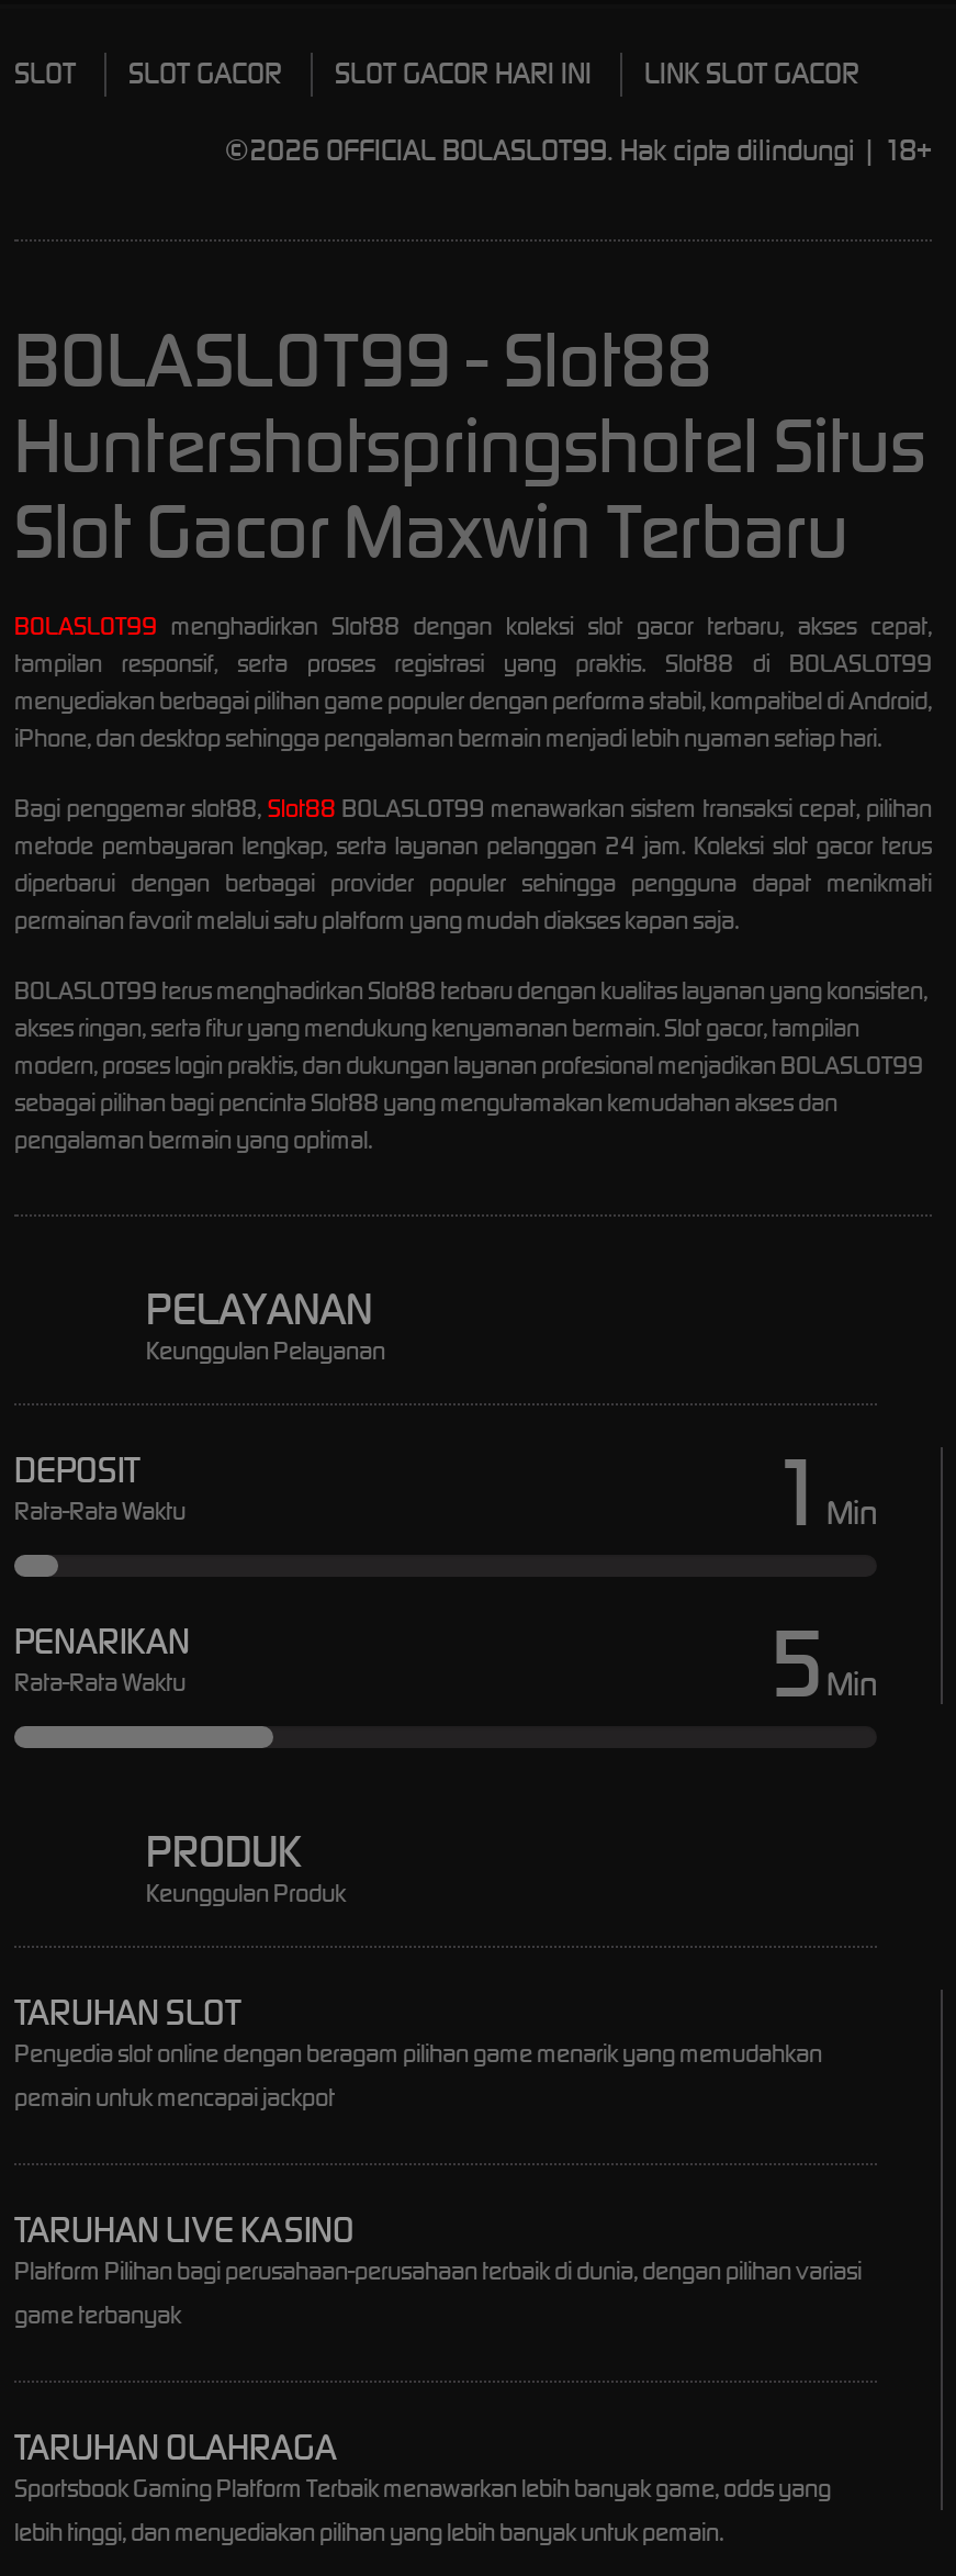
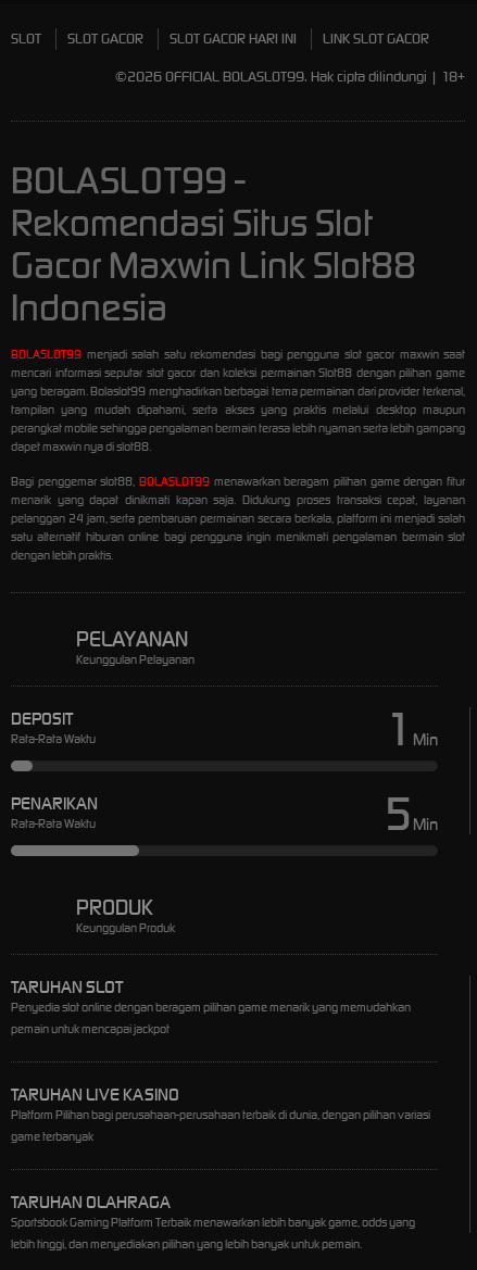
- BOLASLOT99 - Slot88
- Huntershotspringshotel Situs
- Slot Gacor Maxwin Terbaru
- BOLASLOT99 menghadirkan Slot88 dengan koleksi slot gacor terbaru, akses cepat,
- tampilan responsif, serta proses registrasi yang praktis. Slot88 di BOLASLOT99
- menyediakan berbagai pilihan game populer dengan performa stabil, kompatibel di Android,
- iPhone, dan desktop sehingga pengalaman bermain menjadi lebih nyaman setiap hari.
- Bagi penggemar slot88, Slot88 BOLASLOT99 menawarkan sistem transaksi cepat, pilihan
- metode pembayaran lengkap, serta layanan pelanggan 24 jam. Koleksi slot gacor terus
- diperbarui dengan berbagai provider populer sehingga pengguna dapat menikmati
- permainan favorit melalui satu platform yang mudah diakses kapan saja.
- BOLASLOT99 terus menghadirkan Slot88 terbaru dengan kualitas layanan yang konsisten,
- akses ringan, serta fitur yang mendukung kenyamanan bermain. Slot gacor, tampilan
- modern, proses login praktis, dan dukungan layanan profesional menjadikan BOLASLOT99
- sebagai pilihan bagi pencinta Slot88 yang mengutamakan kemudahan akses dan
- pengalaman bermain yang optimal.
+ BOLASLOT99 -
+ Rekomendasi Situs Slot
+ Gacor Maxwin Link Slot88
+ Indonesia
+ BOLASLOT99 menjadi salah satu rekomendasi bagi pengguna slot gacor maxwin saat
+ mencari informasi seputar slot gacor dan koleksi permainan Slot88 dengan pilihan game
+ yang beragam. Bolaslot99 menghadirkan berbagai tema permainan dari provider terkenal,
+ tampilan yang mudah dipahami, serta akses yang praktis melalui desktop maupun
+ perangkat mobile sehingga pengalaman bermain terasa lebih nyaman serta lebih gampang
+ dapet maxwin nya di slot88.
+ Bagi penggemar slot88, BOLASLOT99 menawarkan beragam pilihan game dengan fitur
+ menarik yang dapat dinikmati kapan saja. Didukung proses transaksi cepat, layanan
+ pelanggan 24 jam, serta pembaruan permainan secara berkala, platform ini menjadi salah
+ satu alternatif hiburan online bagi pengguna ingin menikmati pengalaman bermain slot
+ dengan lebih praktis.
